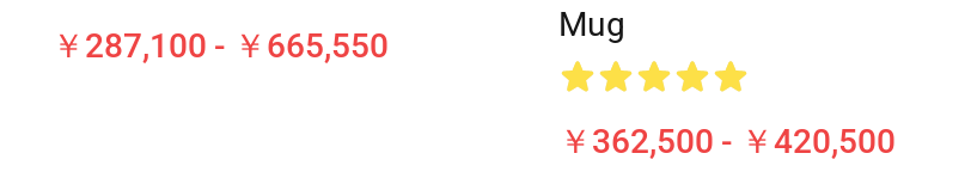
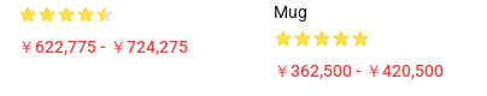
- ￥287,100 - ￥665,550
+ ￥622,775 - ￥724,275
